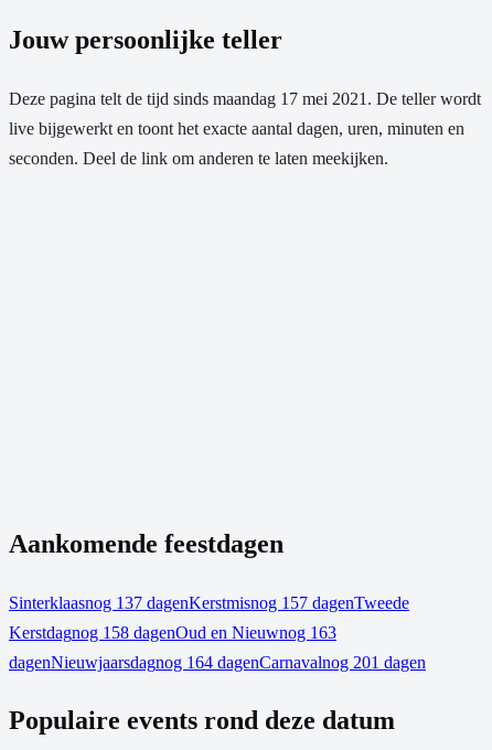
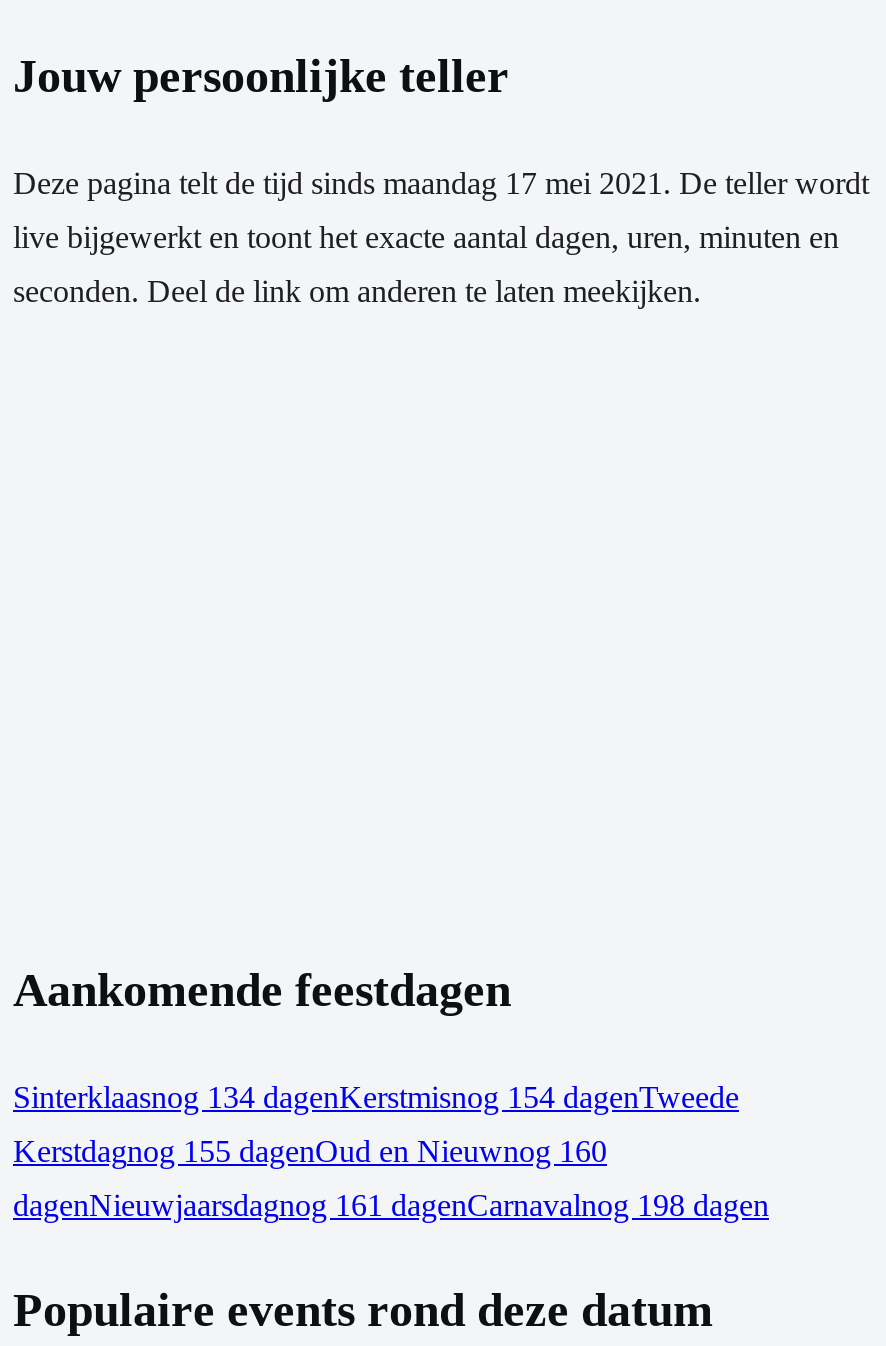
- Sinterklaasnog 137 dagenKerstmisnog 157 dagenTweede
+ Sinterklaasnog 134 dagenKerstmisnog 154 dagenTweede

- Kerstdagnog 158 dagenOud en Nieuwnog 163
+ Kerstdagnog 155 dagenOud en Nieuwnog 160

- dagenNieuwjaarsdagnog 164 dagenCarnavalnog 201 dagen
+ dagenNieuwjaarsdagnog 161 dagenCarnavalnog 198 dagen
